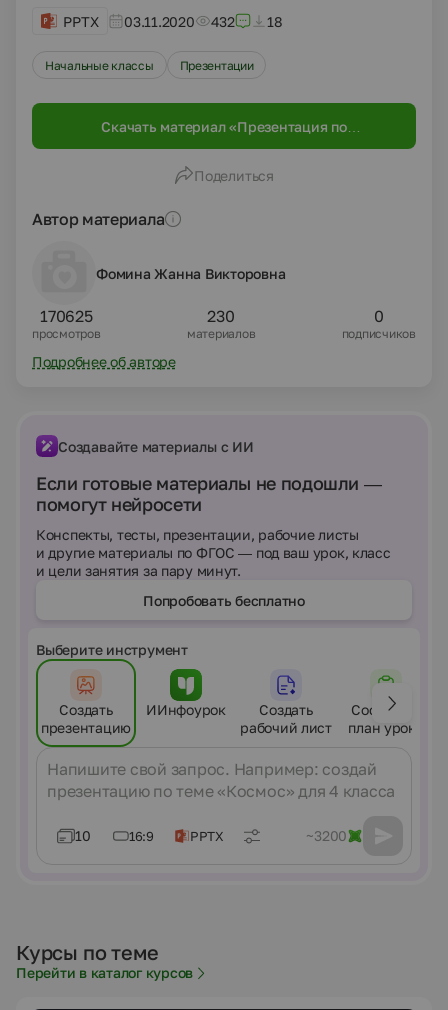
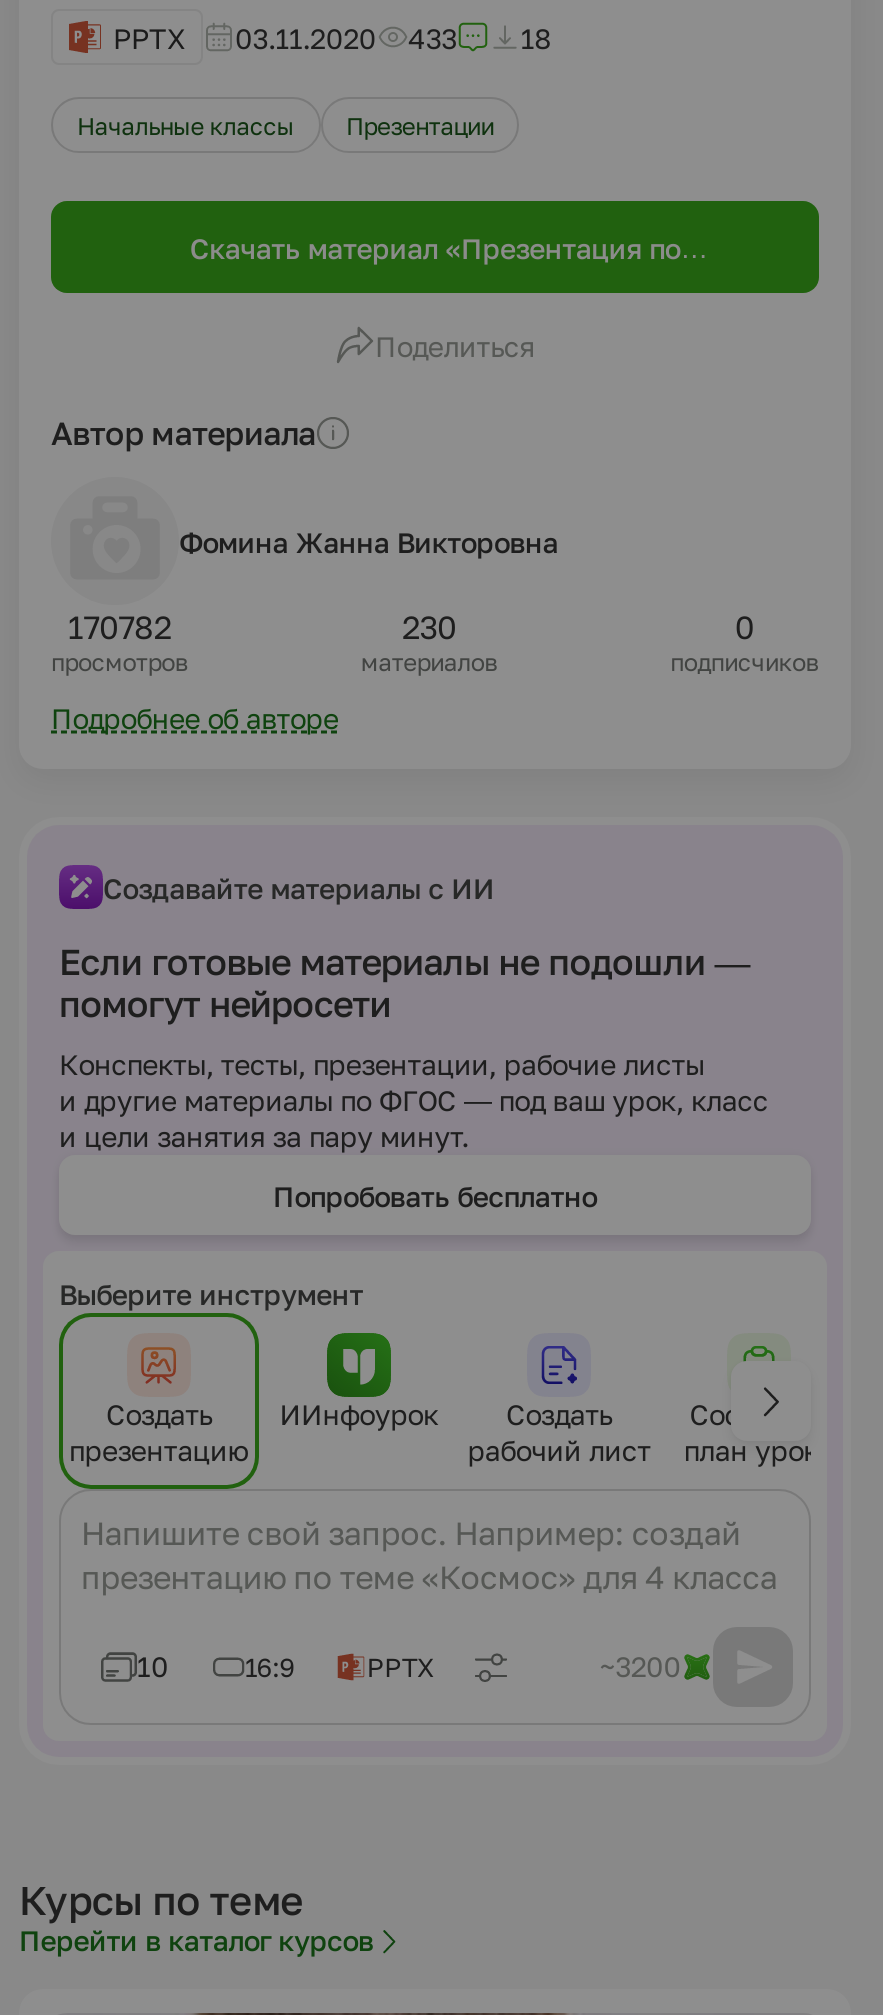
- PPTX 03.11.2020 432 18
+ PPTX 03.11.2020 433 18

- 170625
+ 170782
